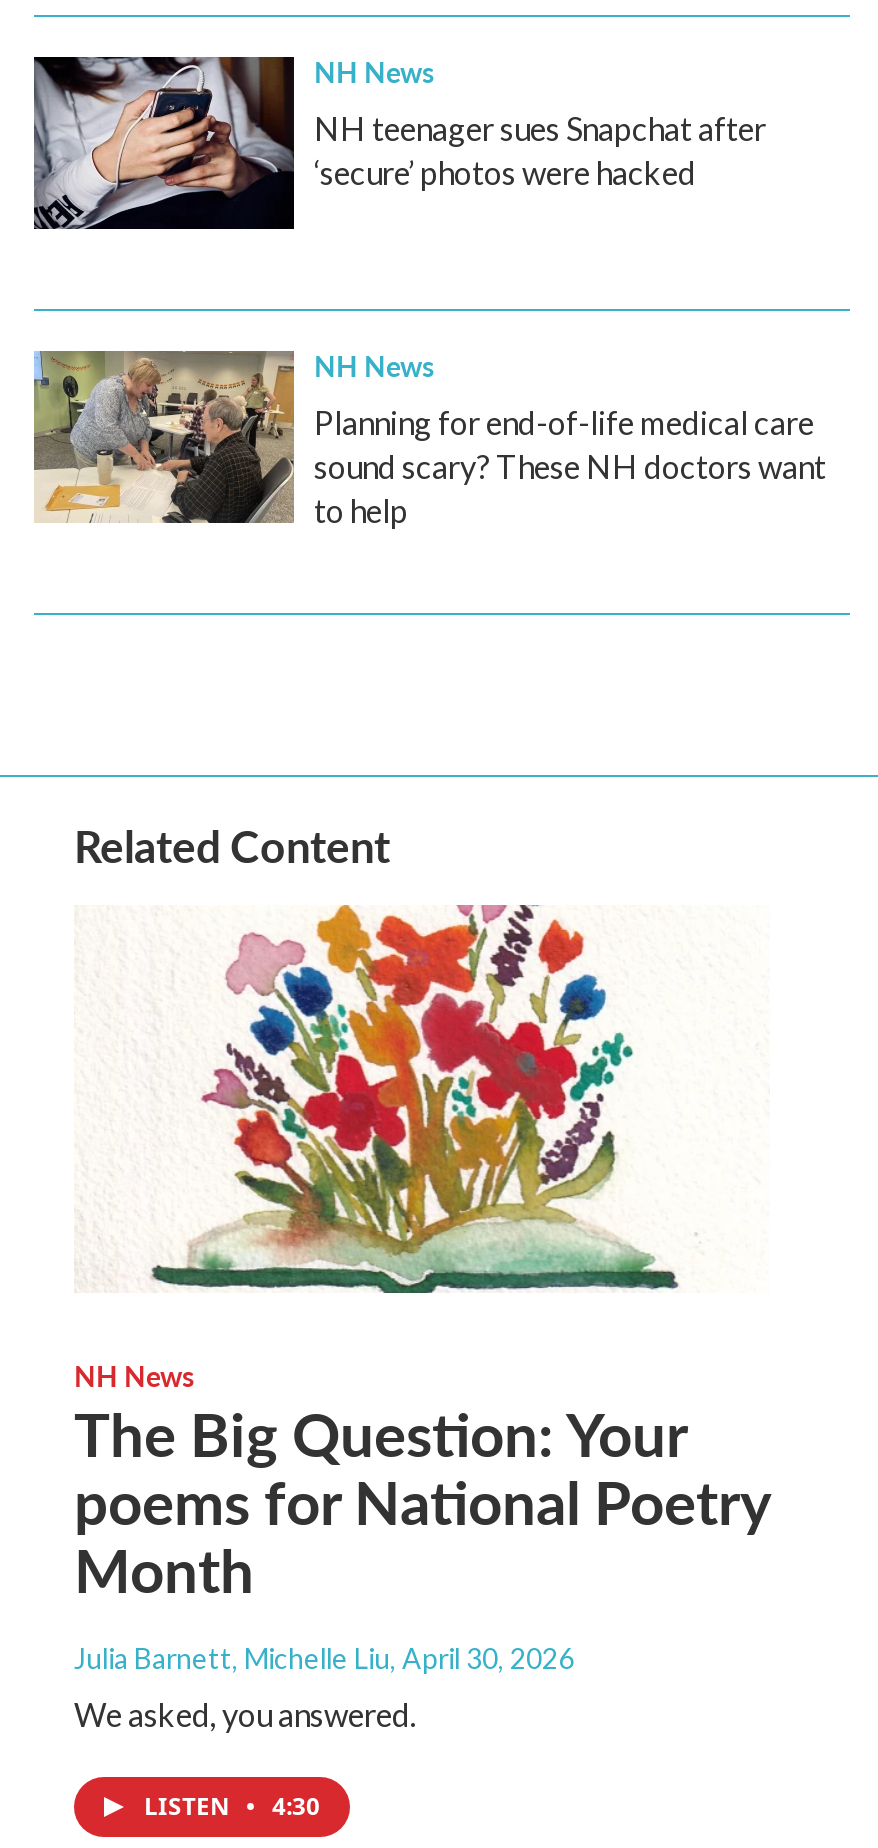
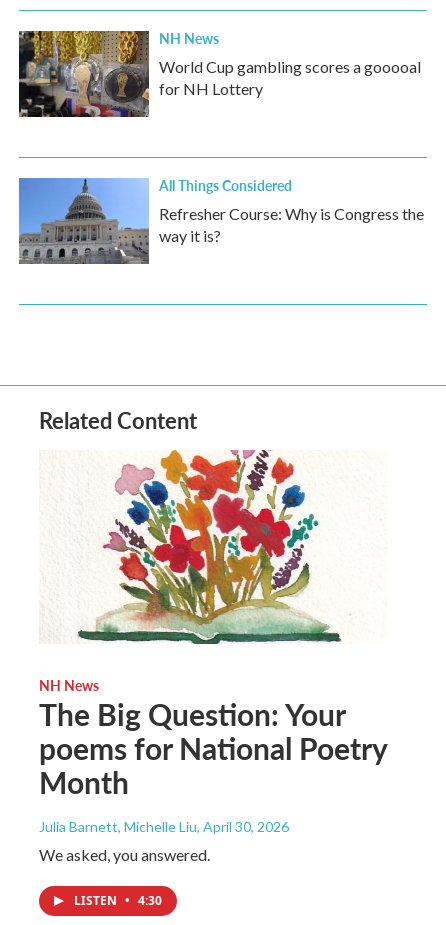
- [image]
- NH teenager sues Snapchat after
- ‘secure’ photos were hacked
+ [image]
+ World Cup gambling scores a gooooal
+ for NH Lottery

- [image]
- NH News
- Planning for end-of-life medical care
- sound scary? These NH doctors want
- to help
+ [image]
+ All Things Considered
+ Refresher Course: Why is Congress the
+ way it is?
